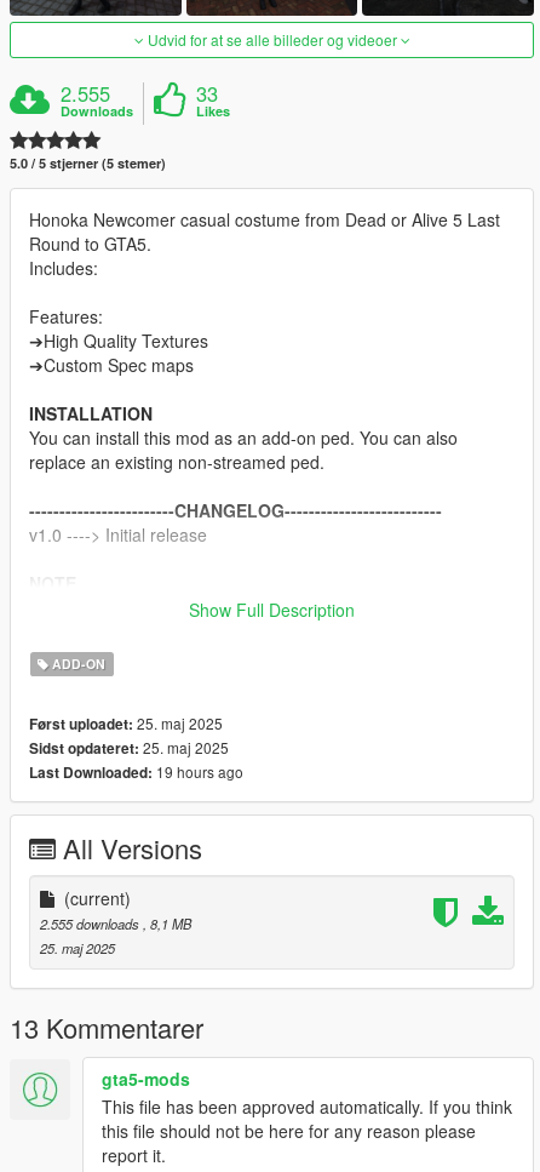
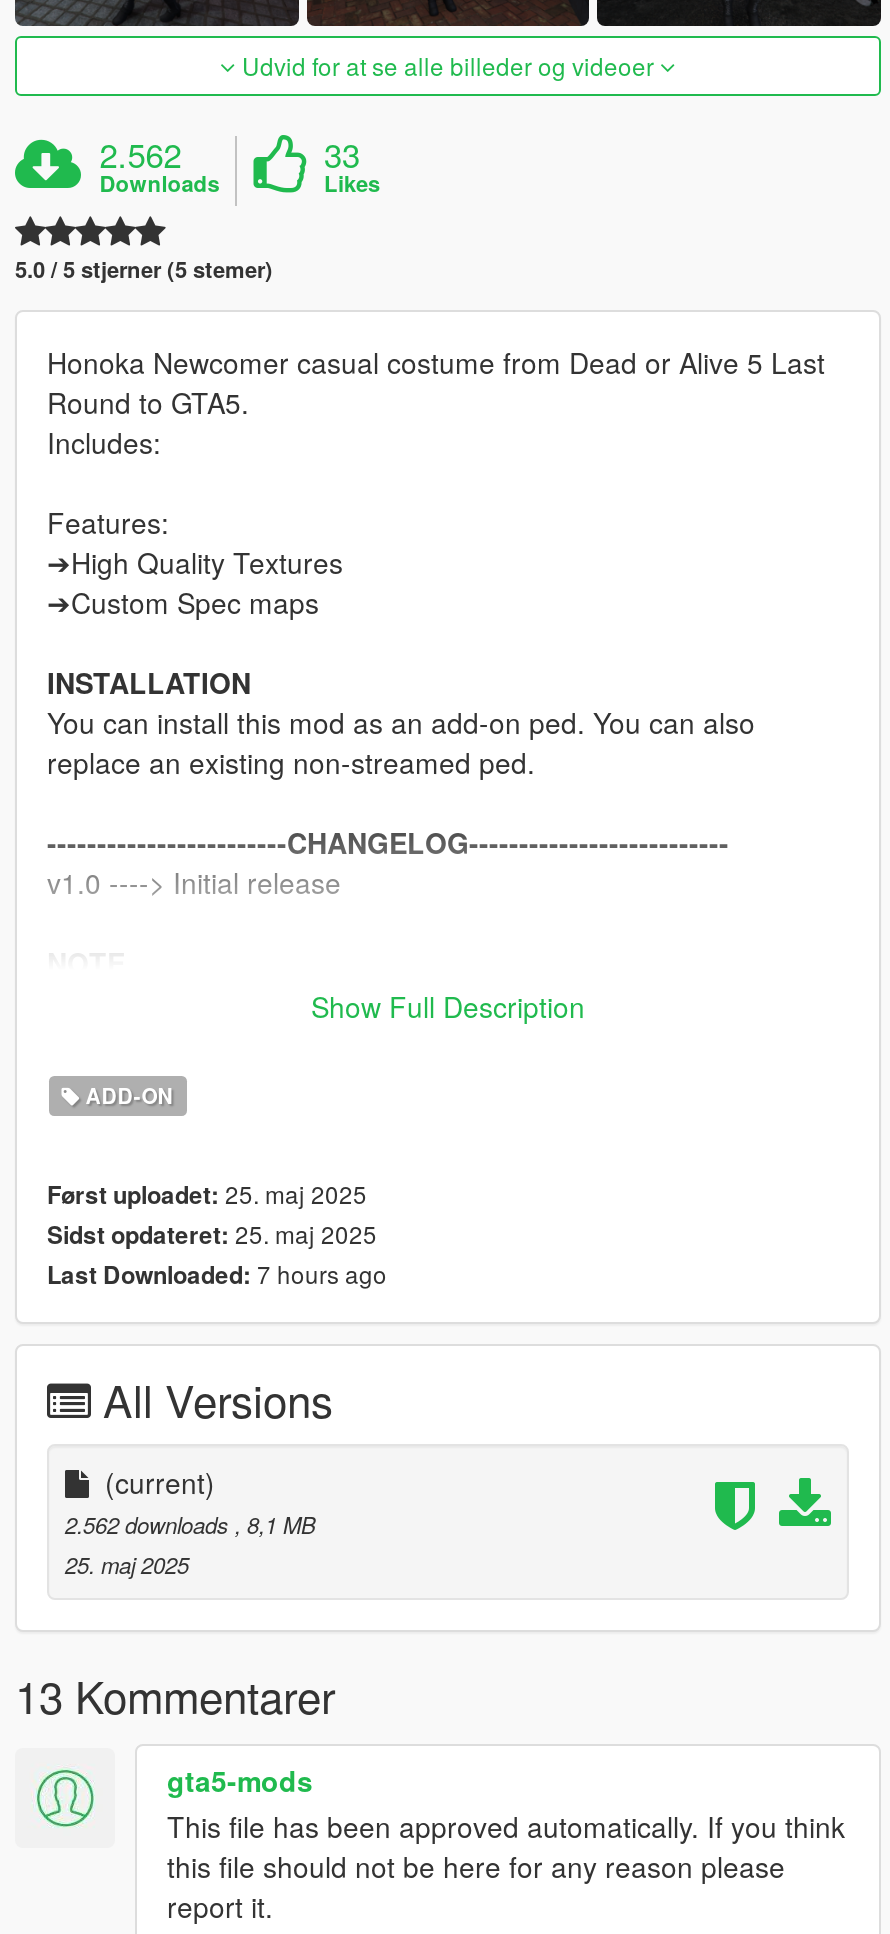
- 2.555
+ 2.562

- Last Downloaded: 19 hours ago
+ Last Downloaded: 7 hours ago

- 2.555 downloads, 8,1 MB
+ 2.562 downloads, 8,1 MB
